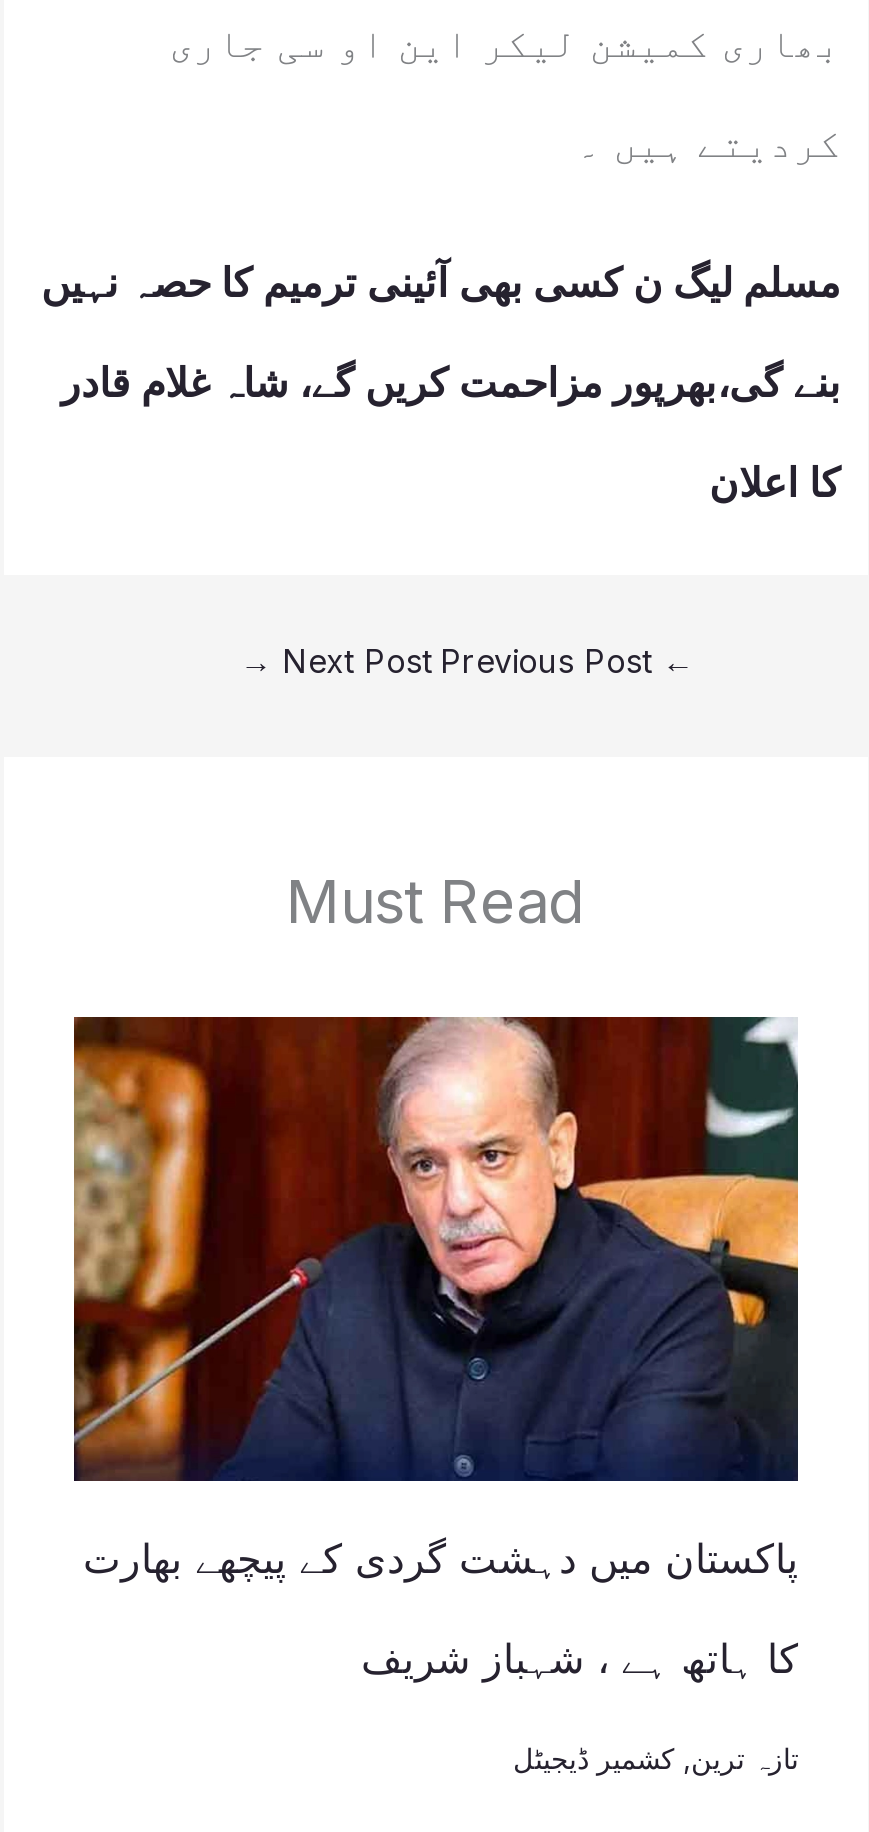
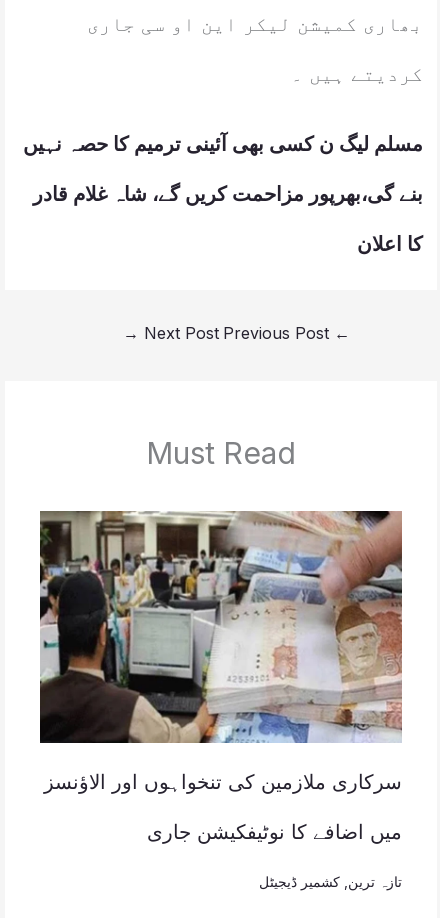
- [image]
- پاکستان میں دہشت گردی کے پیچھے بھارت
+ [image]
+ سرکاری ملازمین کی تنخواہوں اور الاؤنسز

- کا ہاتھ ہے ، شہباز شریف
+ میں اضافے کا نوٹیفکیشن جاری
